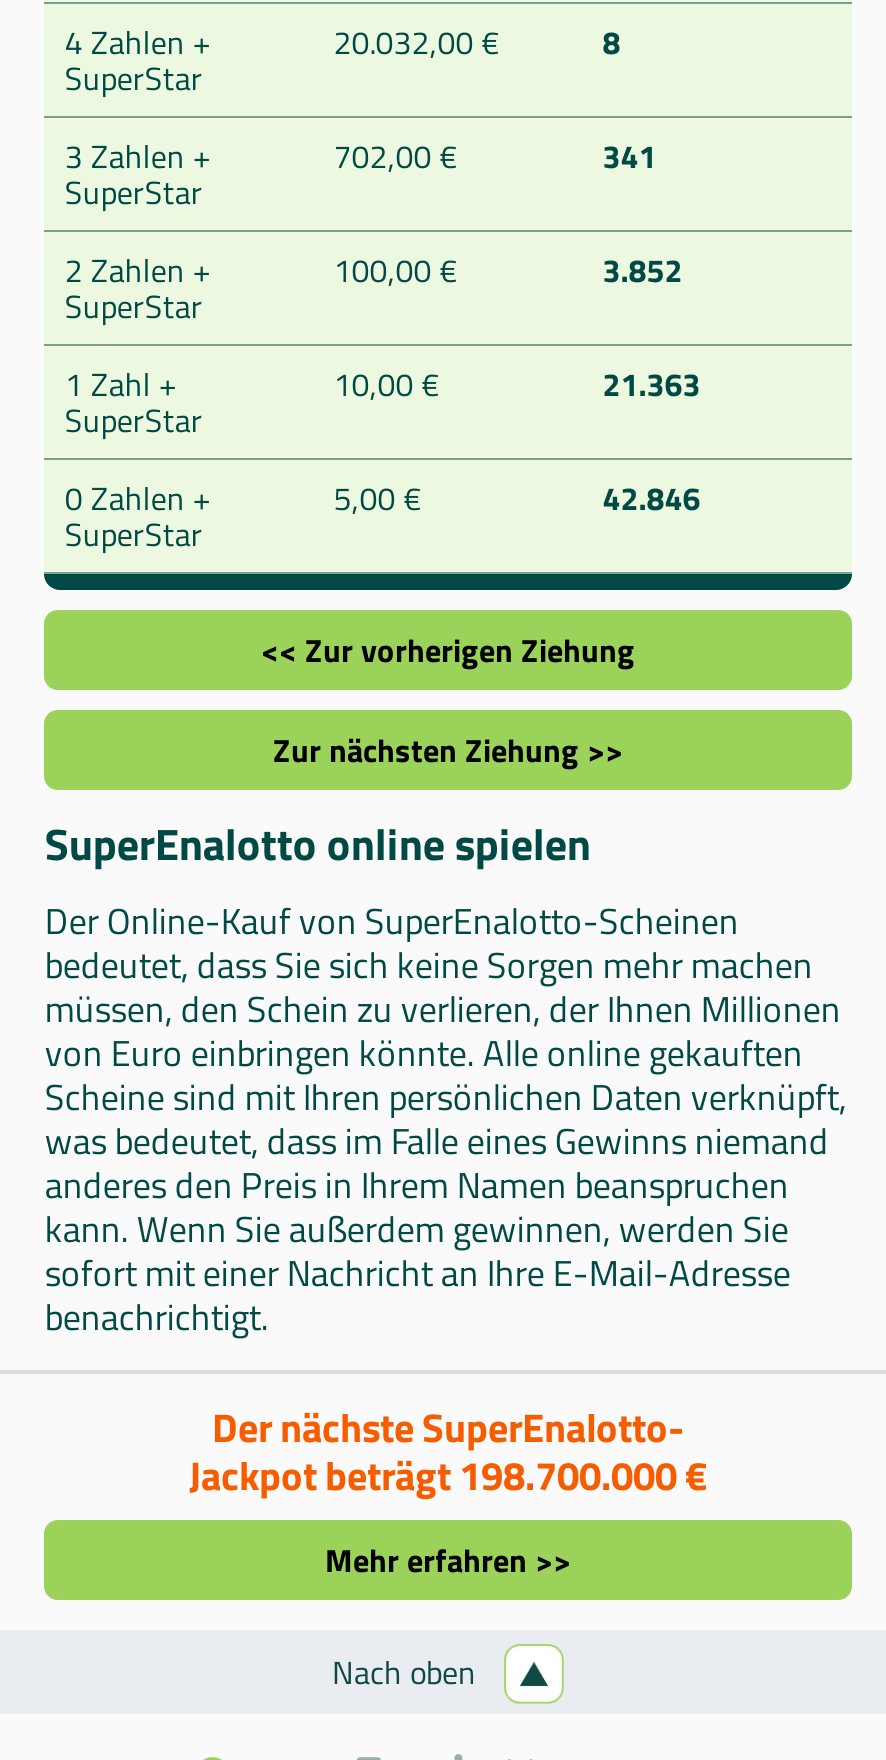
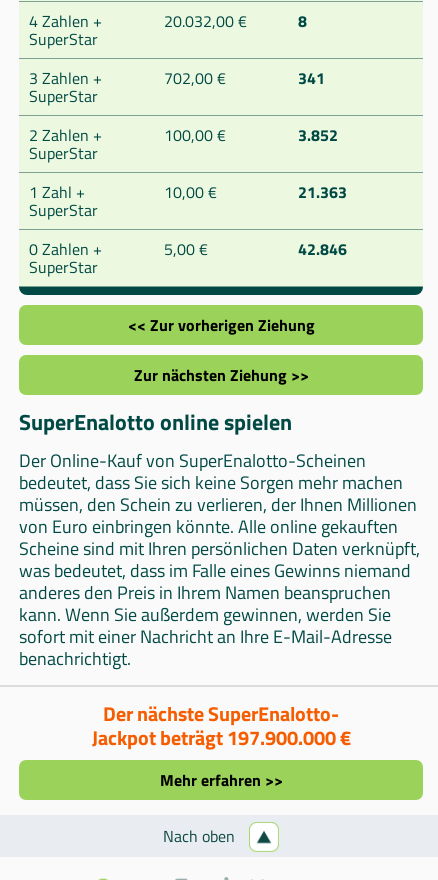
- Jackpot beträgt 198.700.000 €
+ Jackpot beträgt 197.900.000 €
